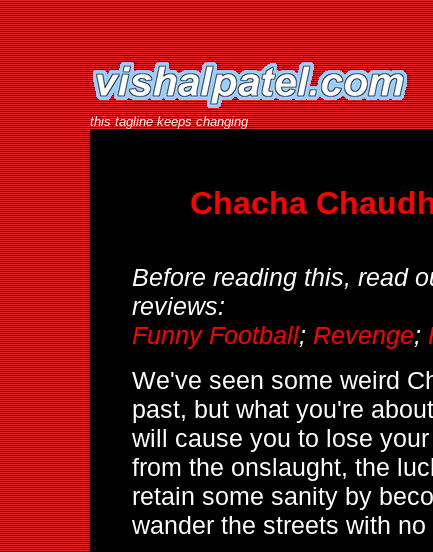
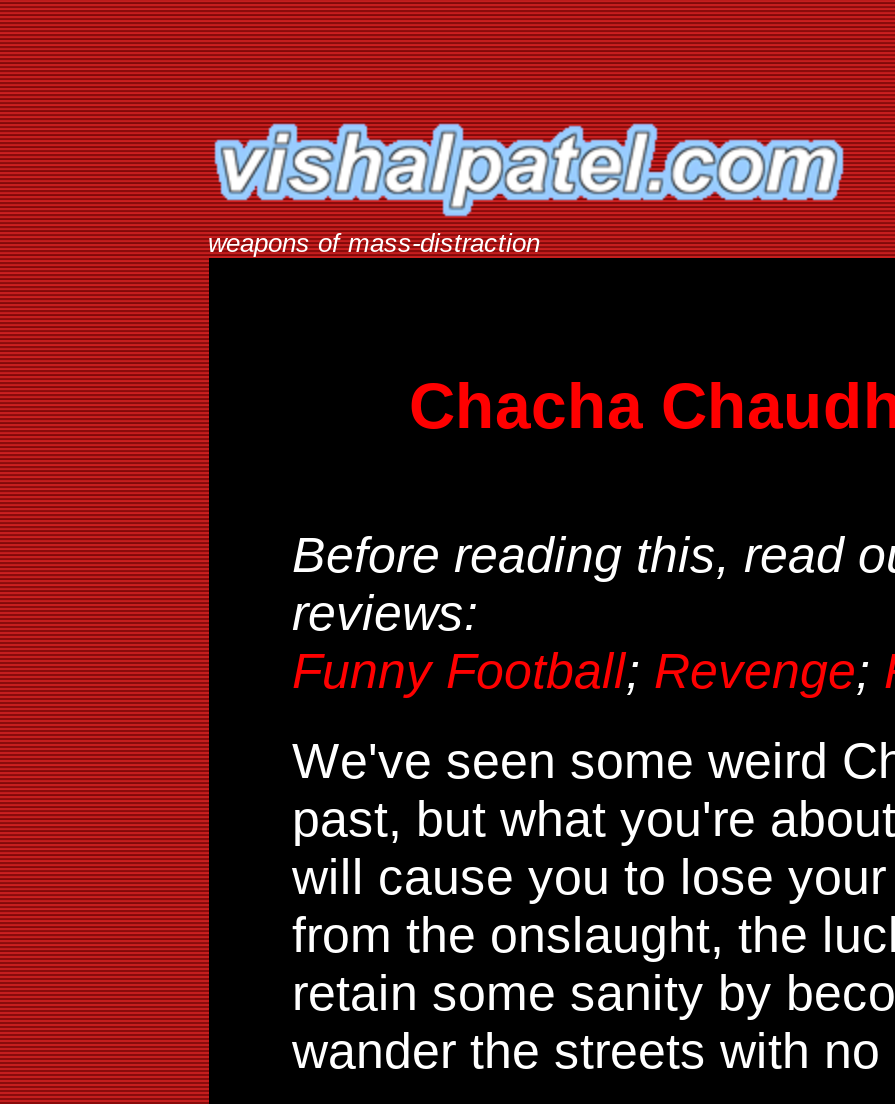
- this tagline keeps changing
+ weapons of mass-distraction
